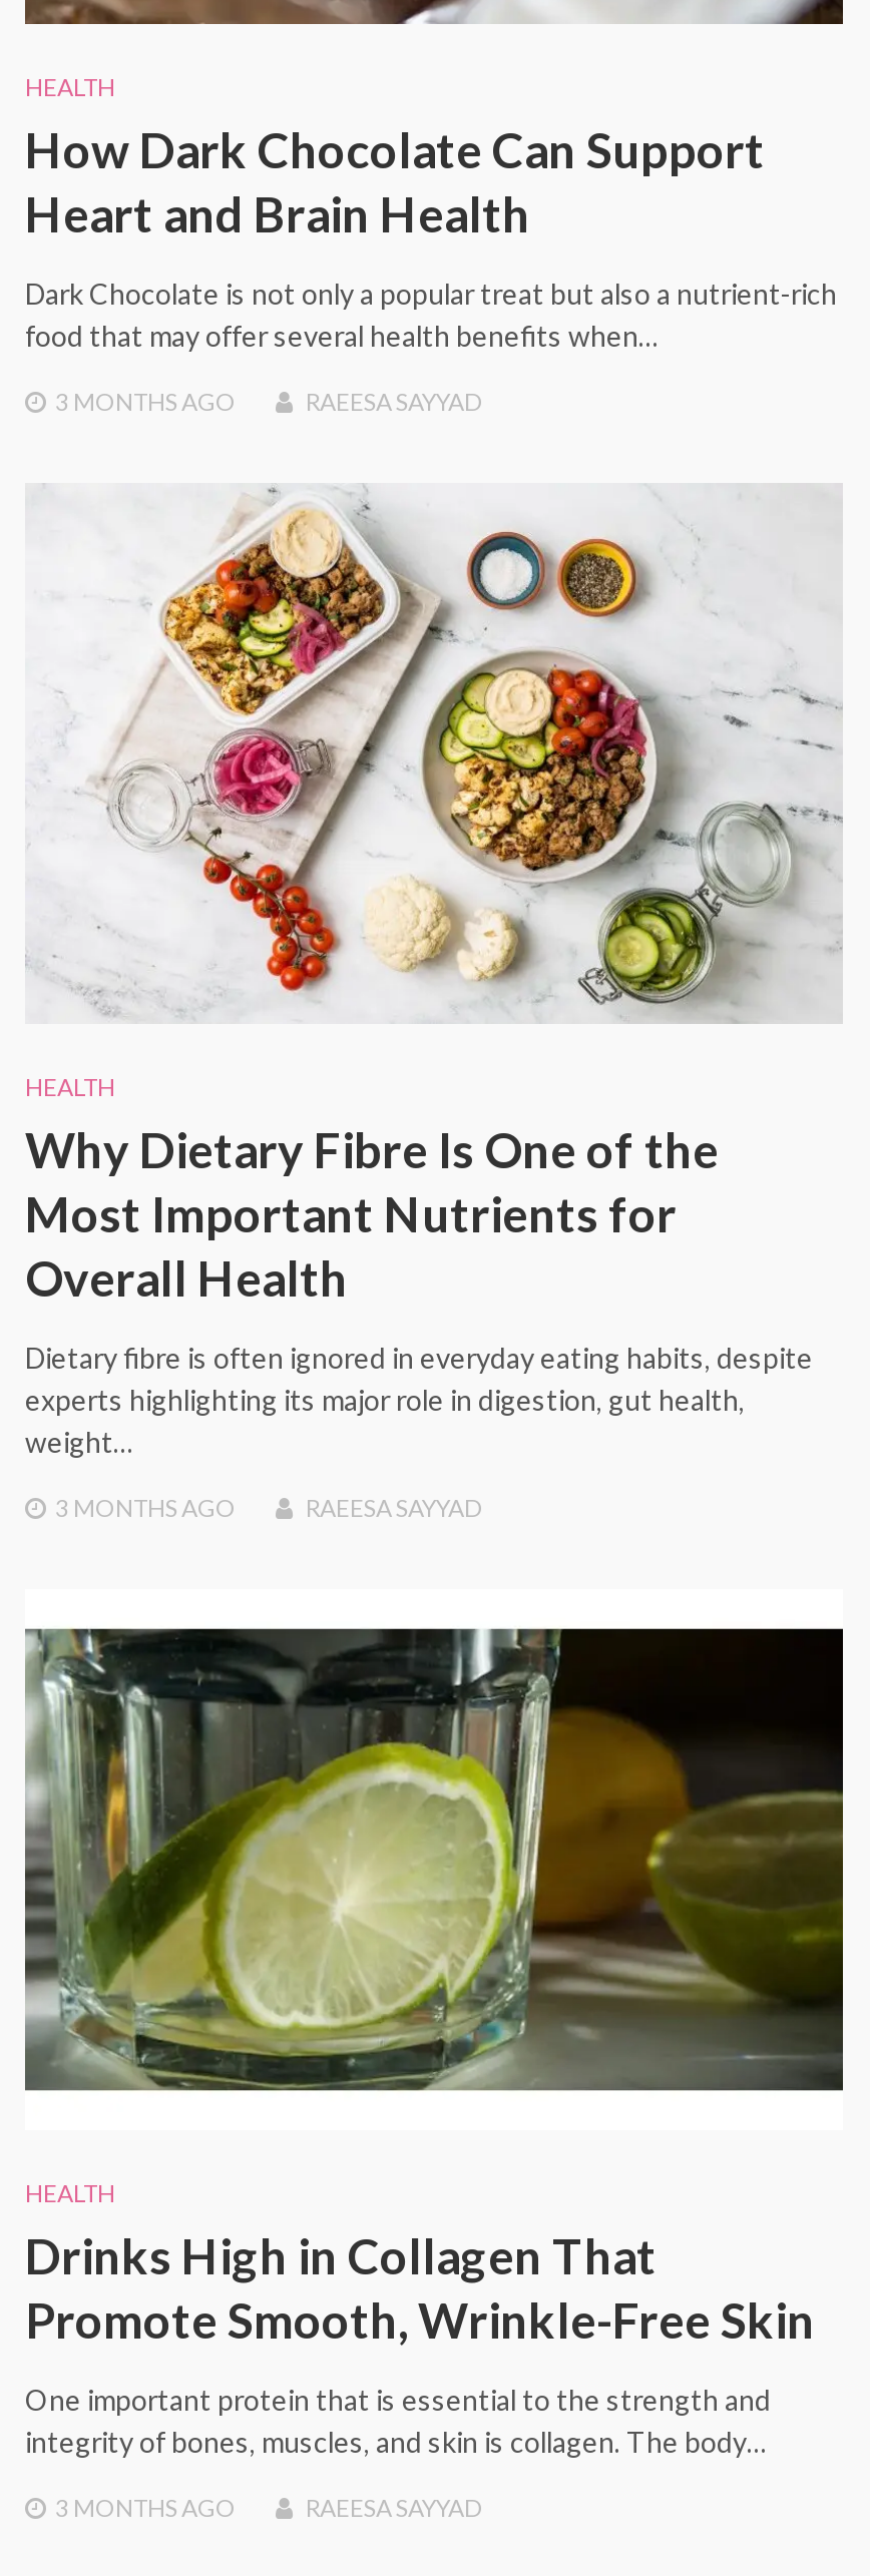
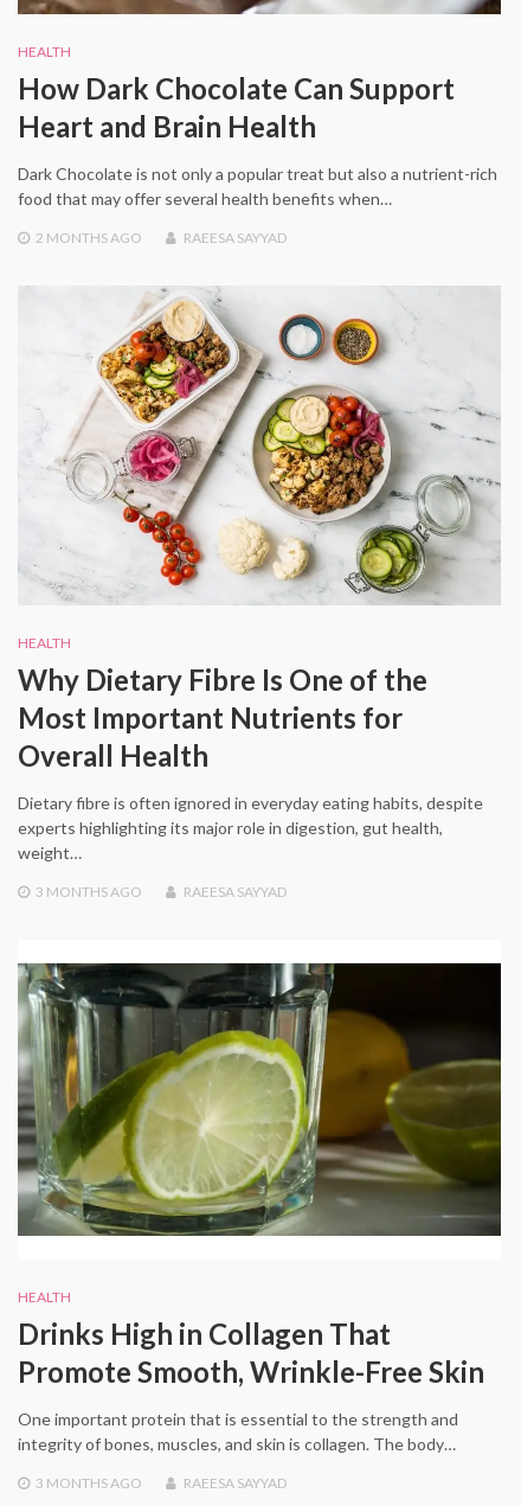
- 3 MONTHS AGO
+ 2 MONTHS AGO
